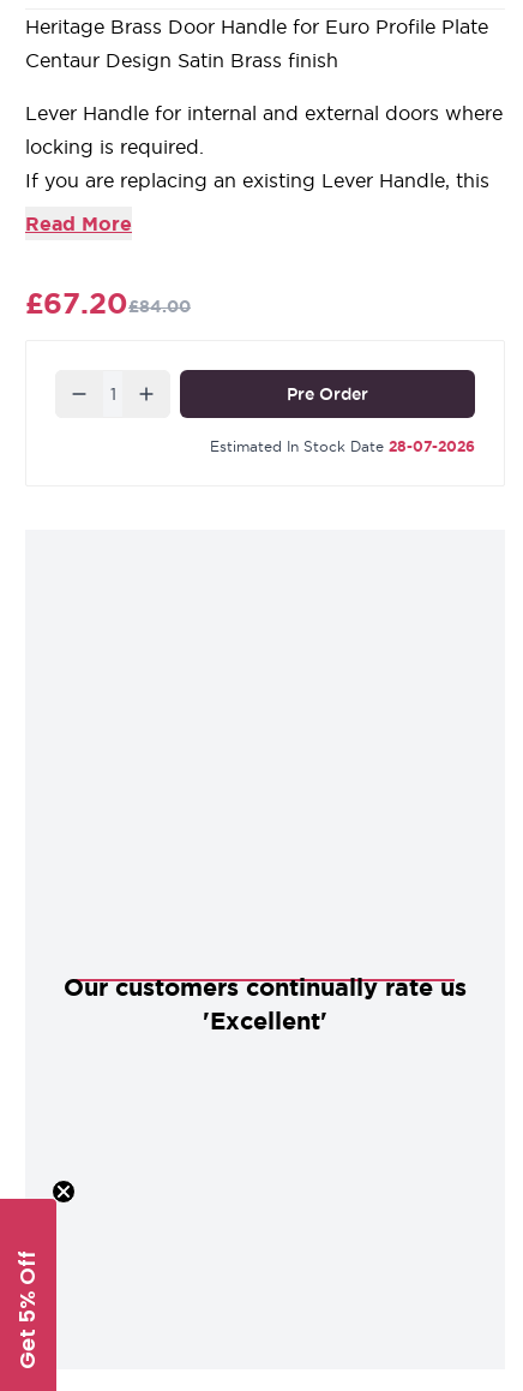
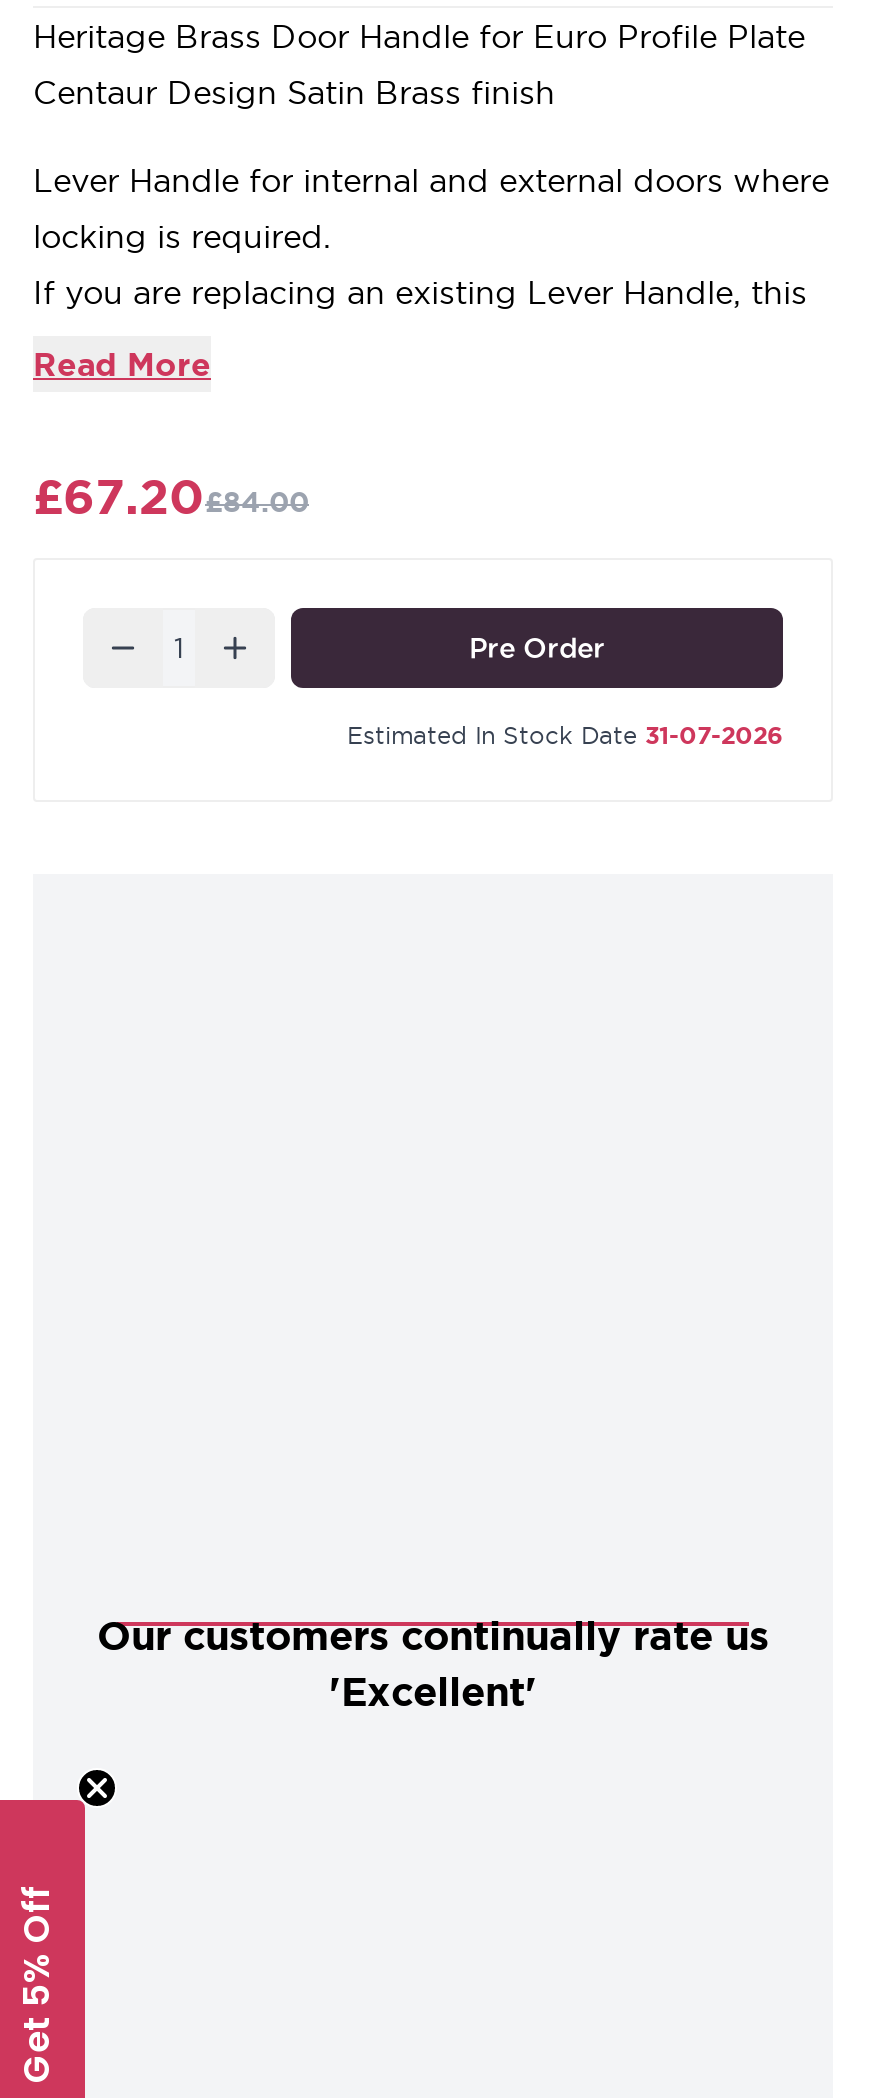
- Estimated In Stock Date 28-07-2026
+ Estimated In Stock Date 31-07-2026
